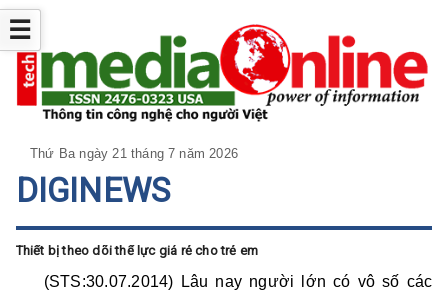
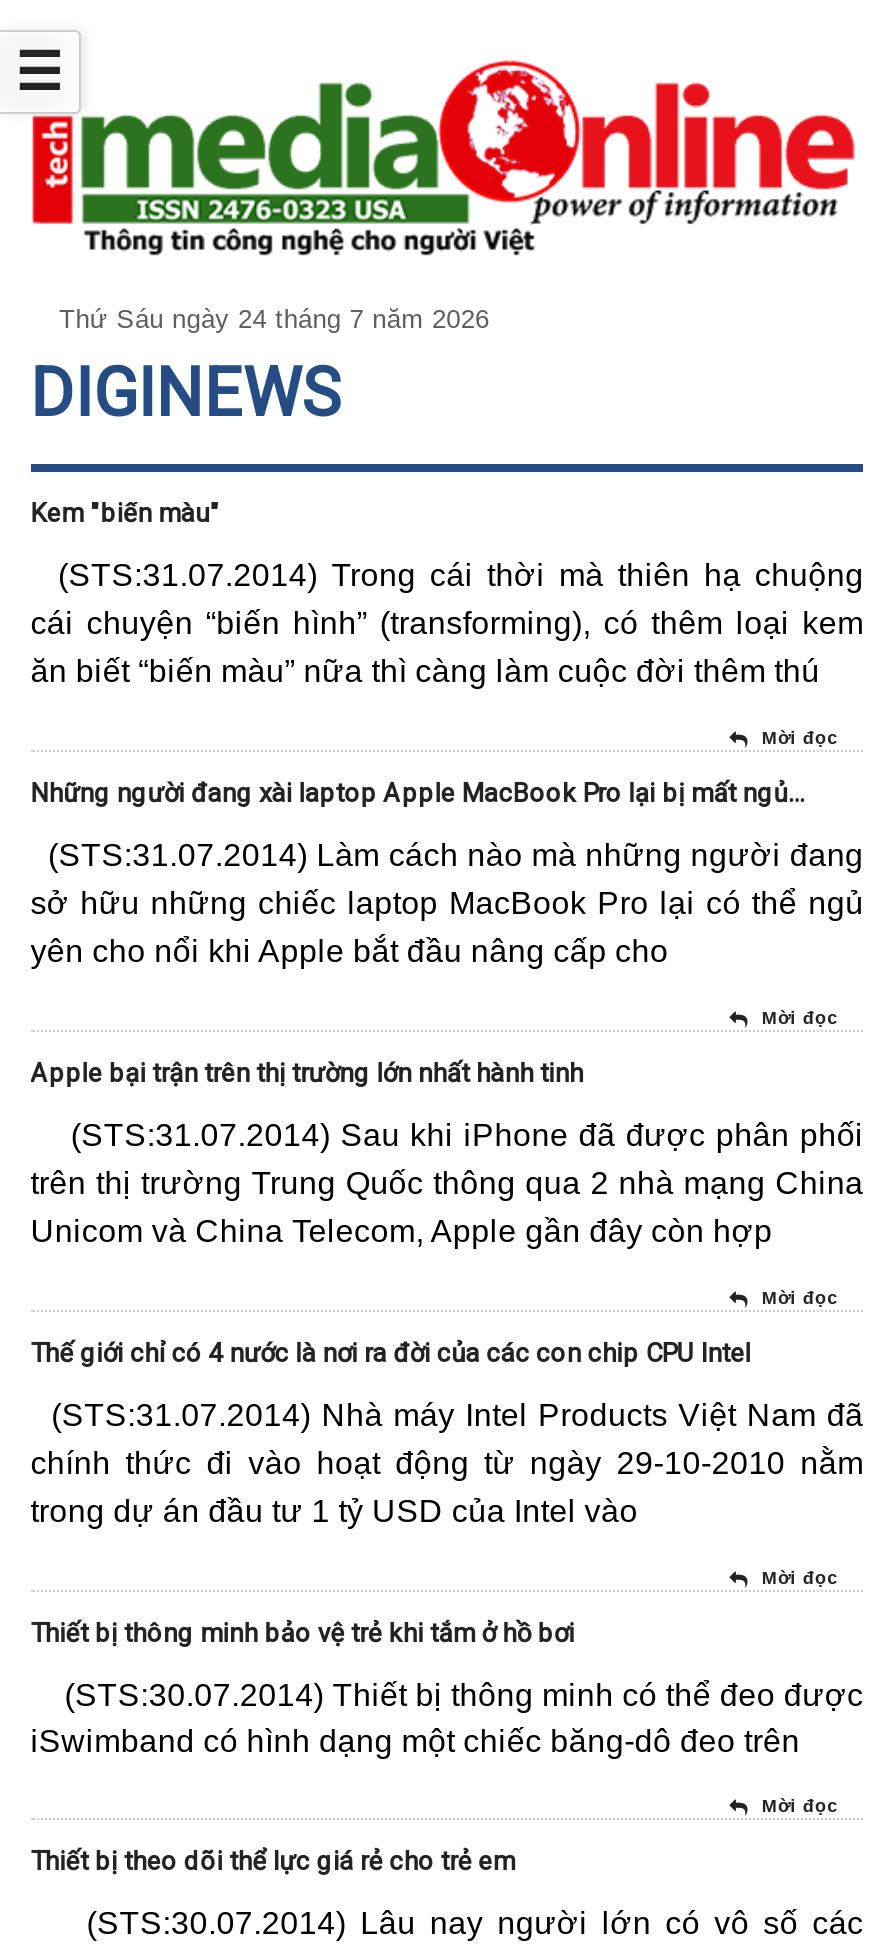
- Thứ Ba ngày 21 tháng 7 năm 2026
+ Thứ Sáu ngày 24 tháng 7 năm 2026

+ Kem "biến màu"
+ (STS:31.07.2014) Trong cái thời mà thiên hạ chuộng
+ cái chuyện “biến hình” (transforming), có thêm loại kem
+ ăn biết “biến màu” nữa thì càng làm cuộc đời thêm thú
+ Mời đọc
+ Những người đang xài laptop Apple MacBook Pro lại bị mất ngủ…
+ (STS:31.07.2014) Làm cách nào mà những người đang
+ sở hữu những chiếc laptop MacBook Pro lại có thể ngủ
+ yên cho nổi khi Apple bắt đầu nâng cấp cho
+ Mời đọc
+ Apple bại trận trên thị trường lớn nhất hành tinh
+ (STS:31.07.2014) Sau khi iPhone đã được phân phối
+ trên thị trường Trung Quốc thông qua 2 nhà mạng China
+ Unicom và China Telecom, Apple gần đây còn hợp
+ Mời đọc
+ Thế giới chỉ có 4 nước là nơi ra đời của các con chip CPU Intel
+ (STS:31.07.2014) Nhà máy Intel Products Việt Nam đã
+ chính thức đi vào hoạt động từ ngày 29-10-2010 nằm
+ trong dự án đầu tư 1 tỷ USD của Intel vào
+ Mời đọc
+ Thiết bị thông minh bảo vệ trẻ khi tắm ở hồ bơi
+ (STS:30.07.2014) Thiết bị thông minh có thể đeo được
+ iSwimband có hình dạng một chiếc băng-dô đeo trên
+ Mời đọc
